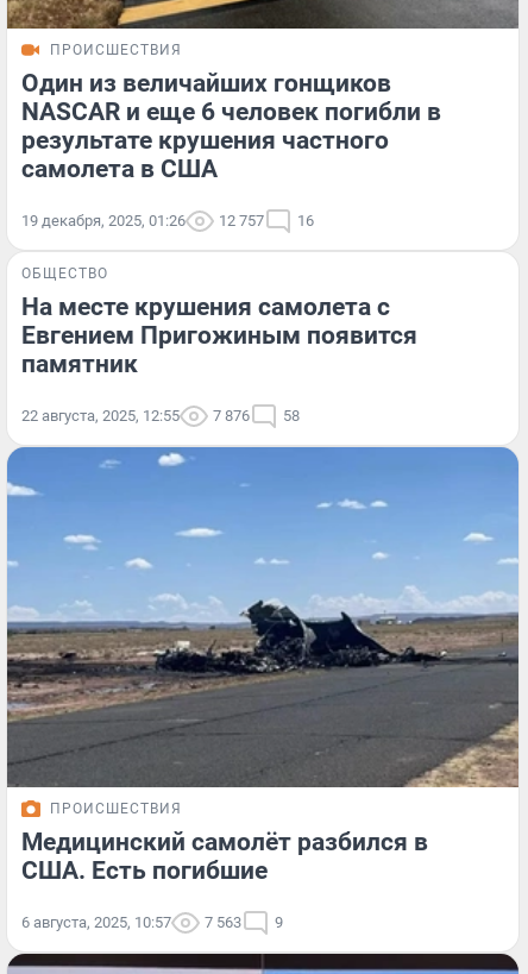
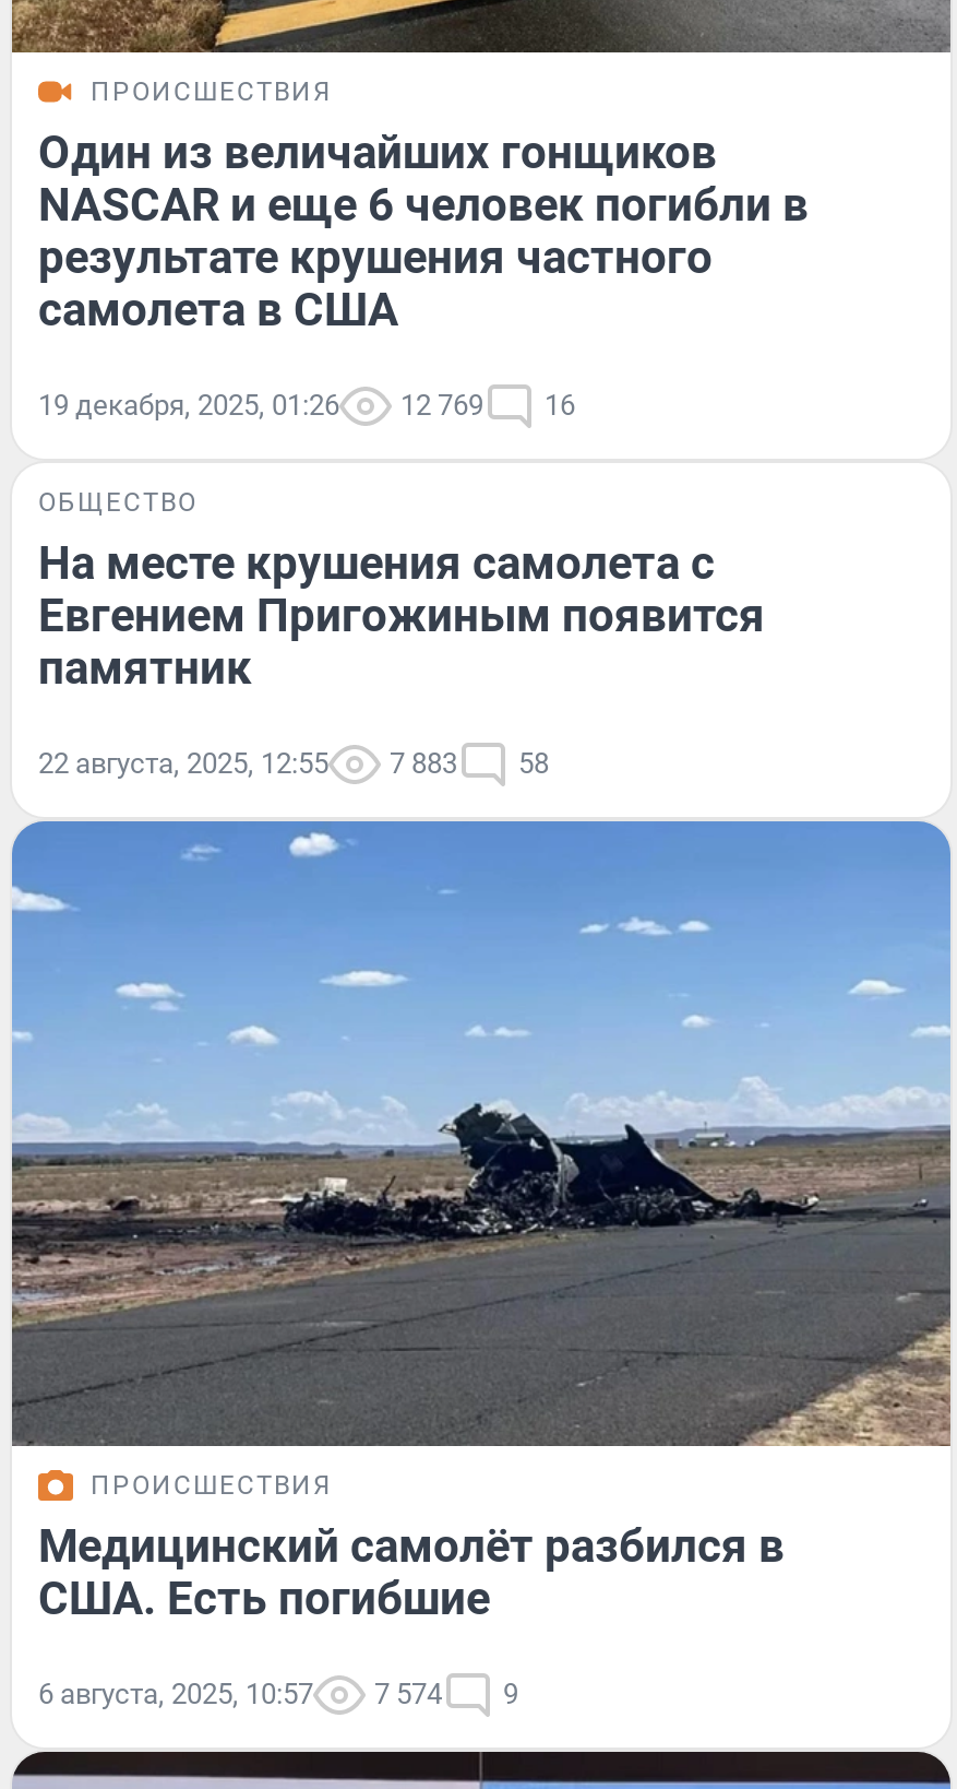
- 19 декабря, 2025, 01:26 12 757 16
+ 19 декабря, 2025, 01:26 12 769 16

- 22 августа, 2025, 12:55 7 876 58
+ 22 августа, 2025, 12:55 7 883 58

- 7 563
+ 7 574
